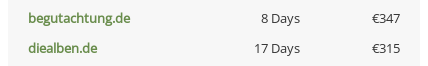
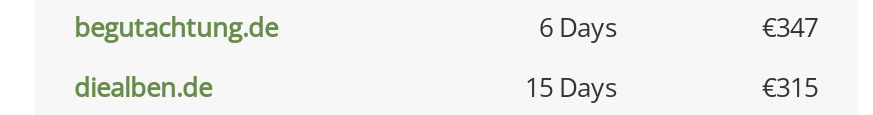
- 8 Days
+ 6 Days

- 17 Days
+ 15 Days
